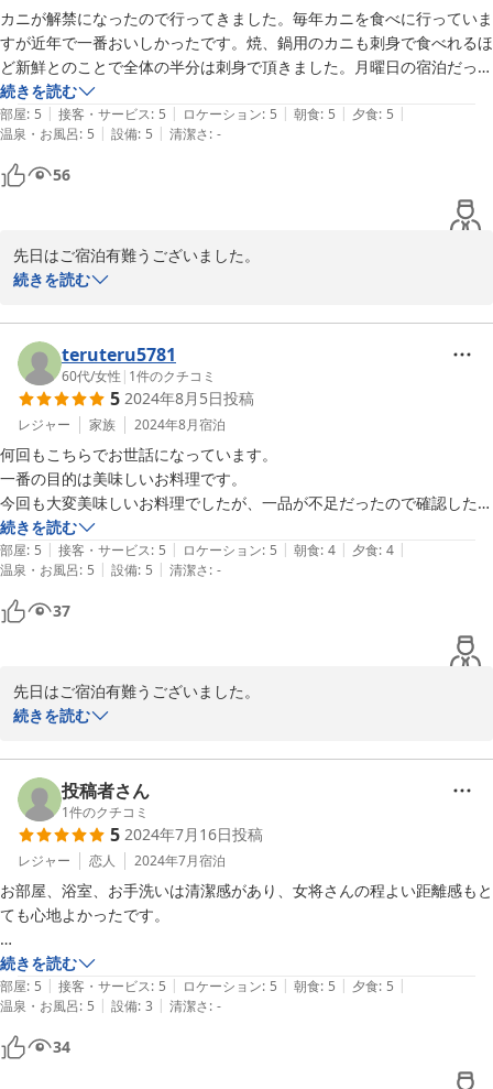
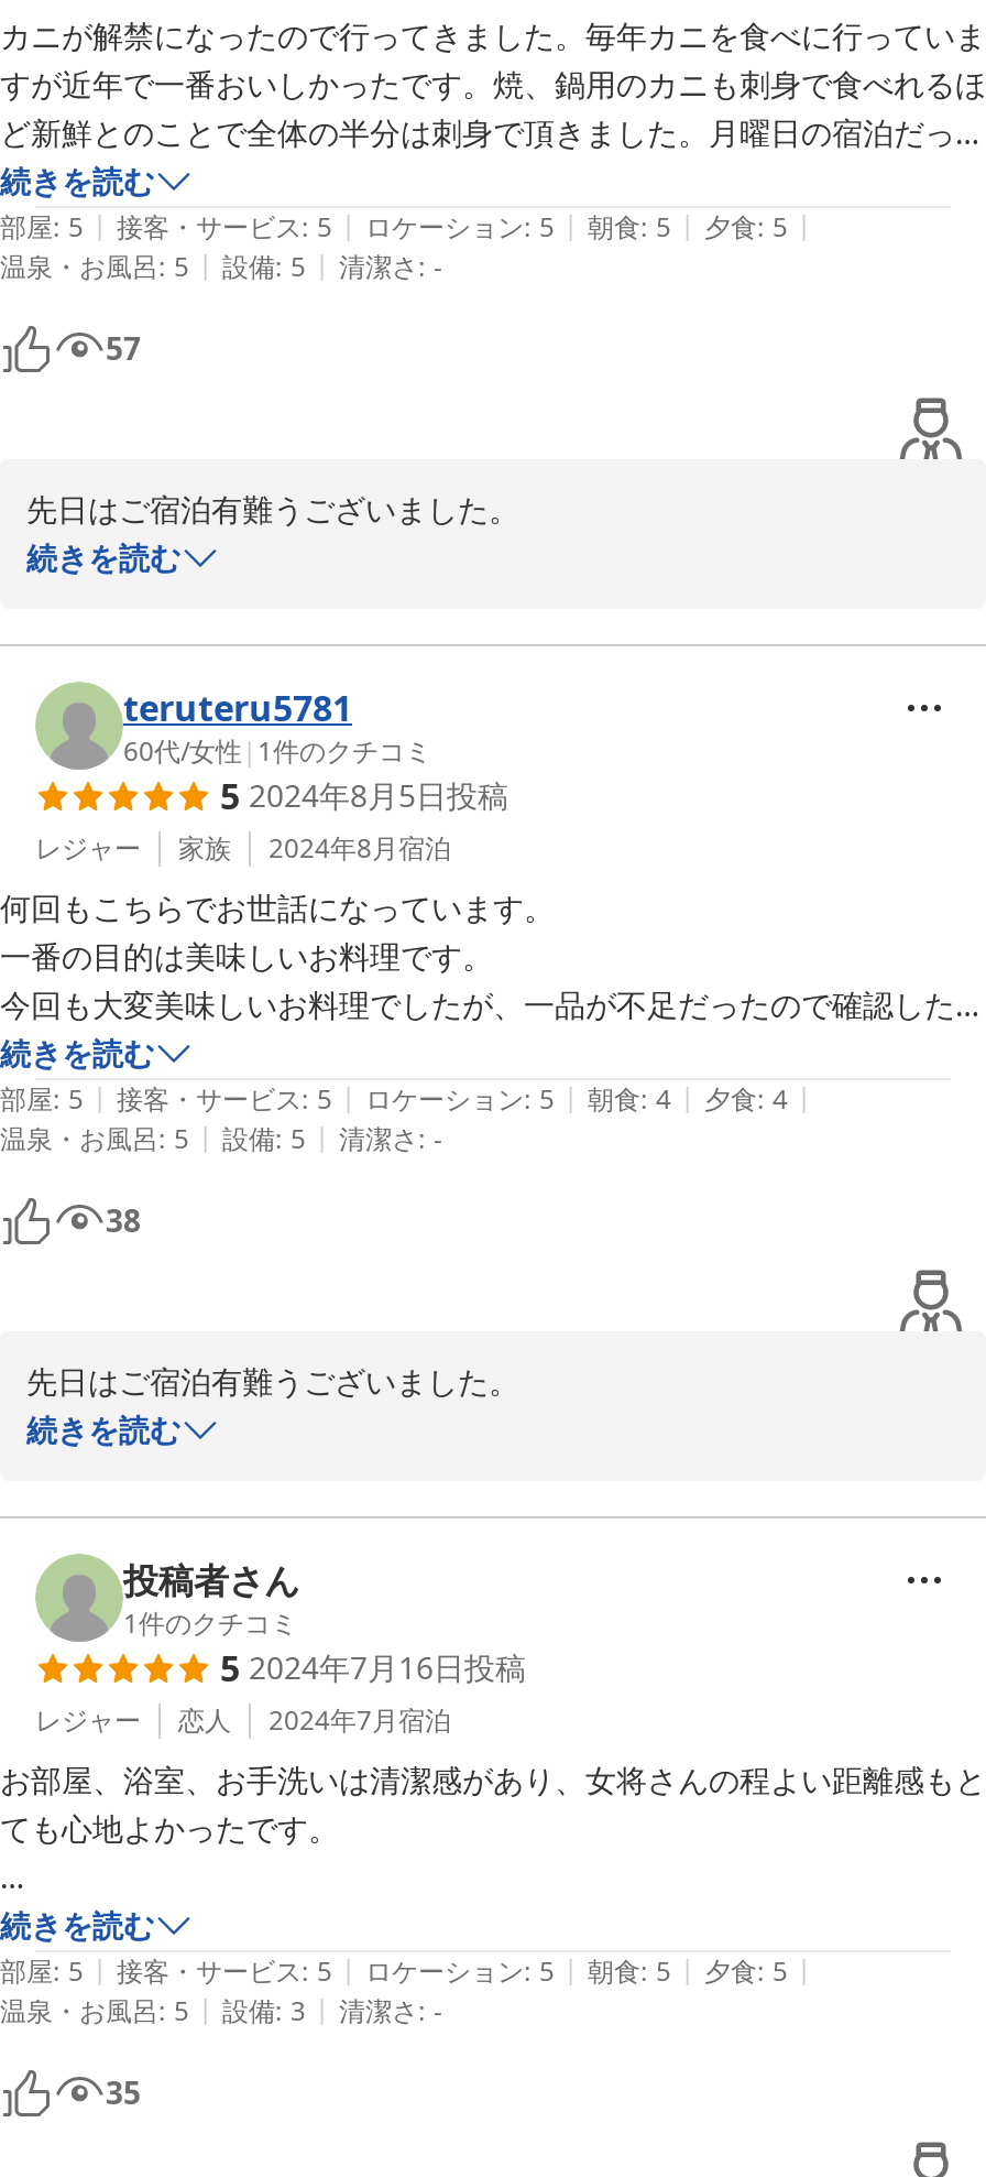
- 56
+ 57

- 37
+ 38

- 34
+ 35
